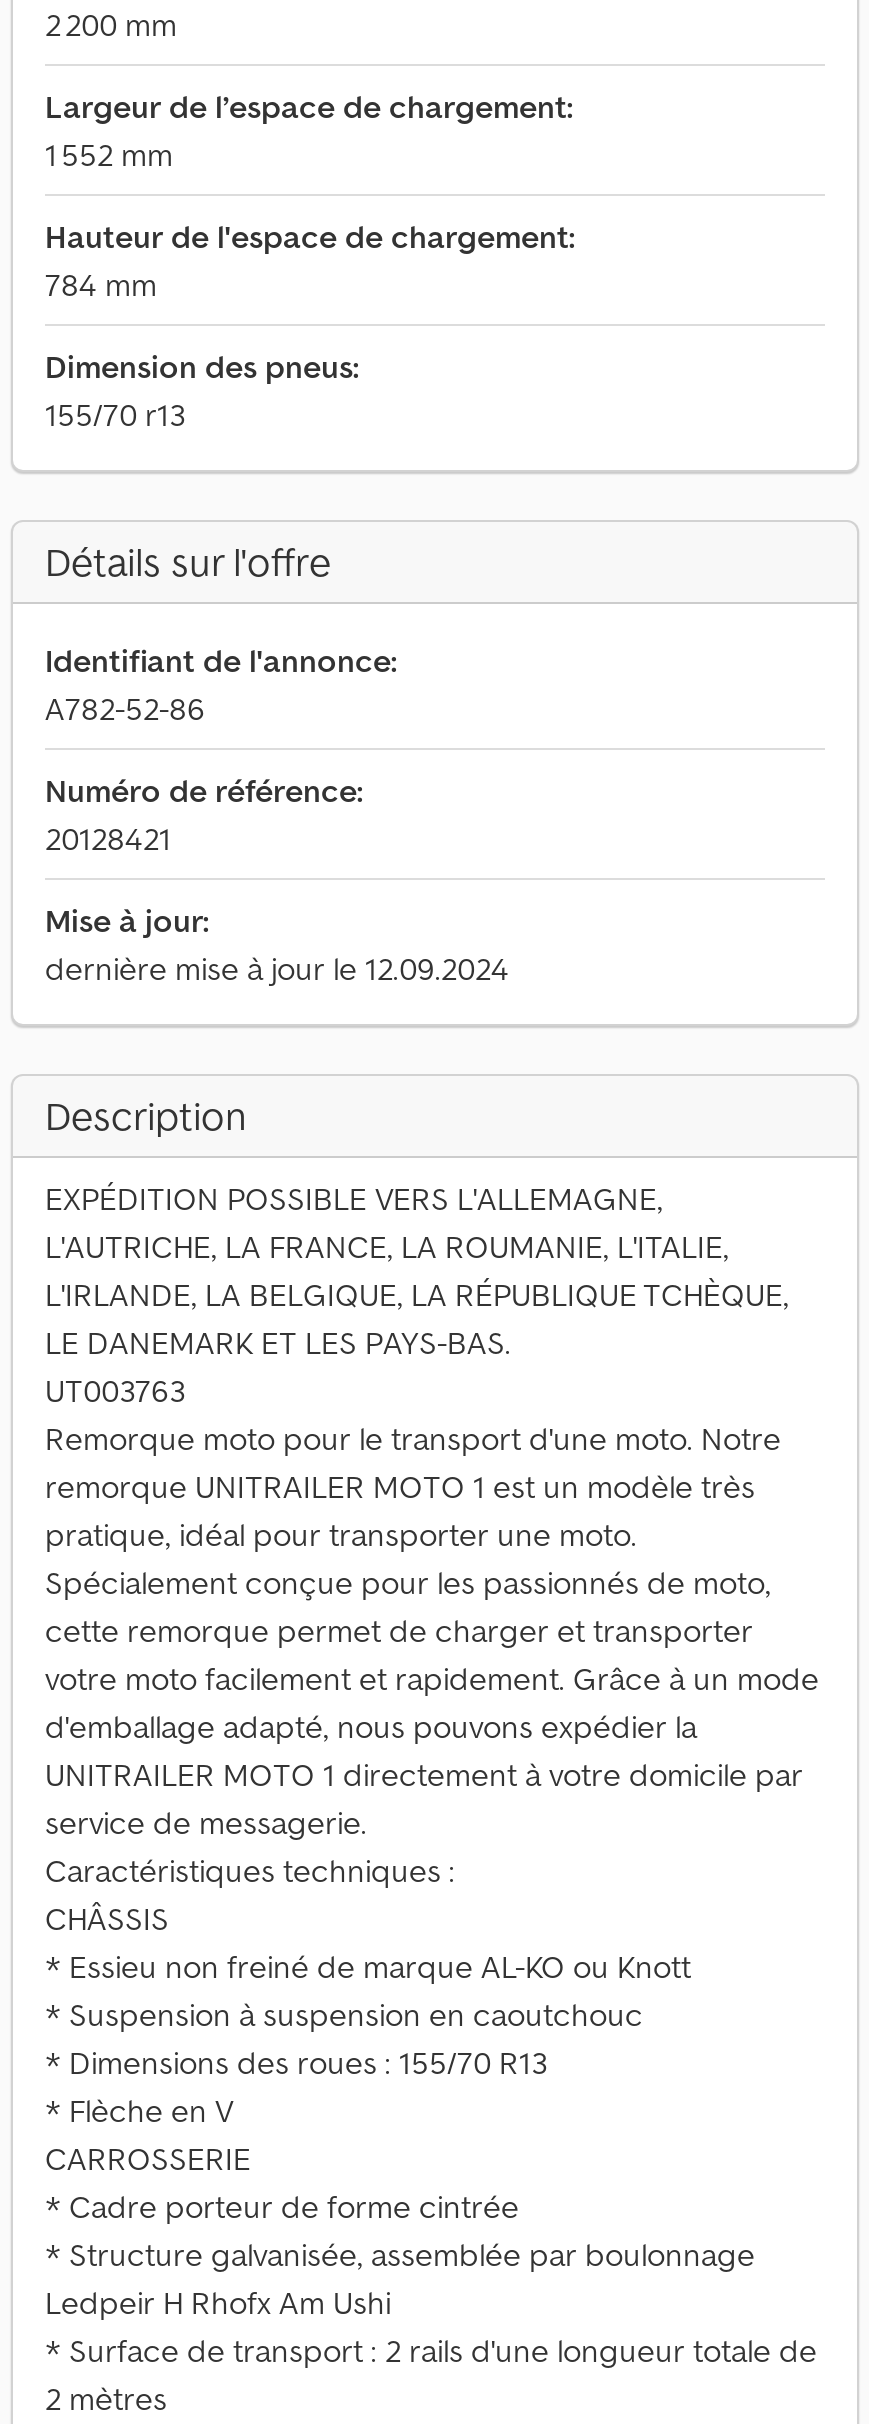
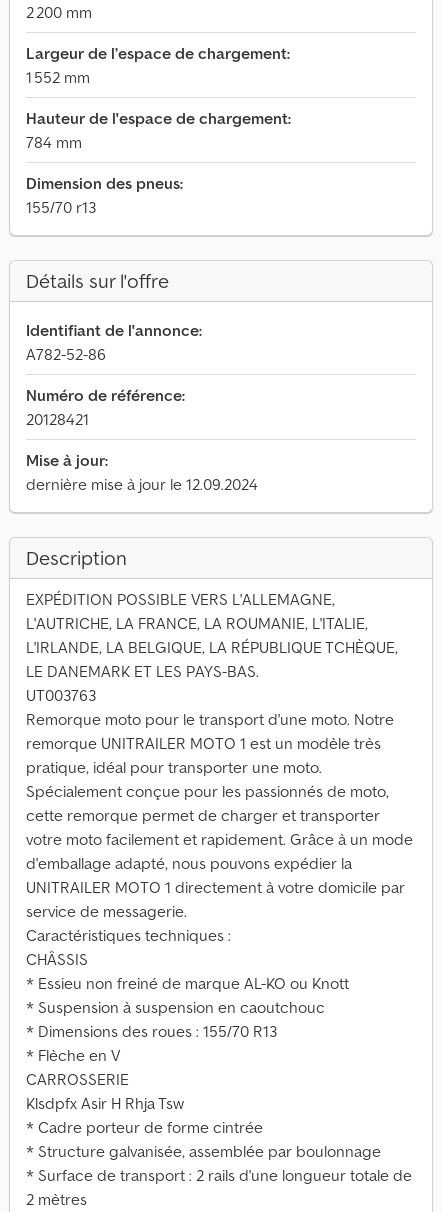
+ Klsdpfx Asir H Rhja Tsw

moved down: * Cadre porteur de forme cintrée | * Structure galvanisée, assemblée par boulonnage

- Ledpeir H Rhofx Am Ushi
